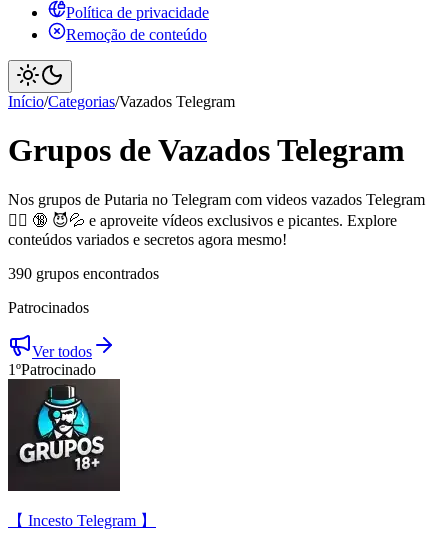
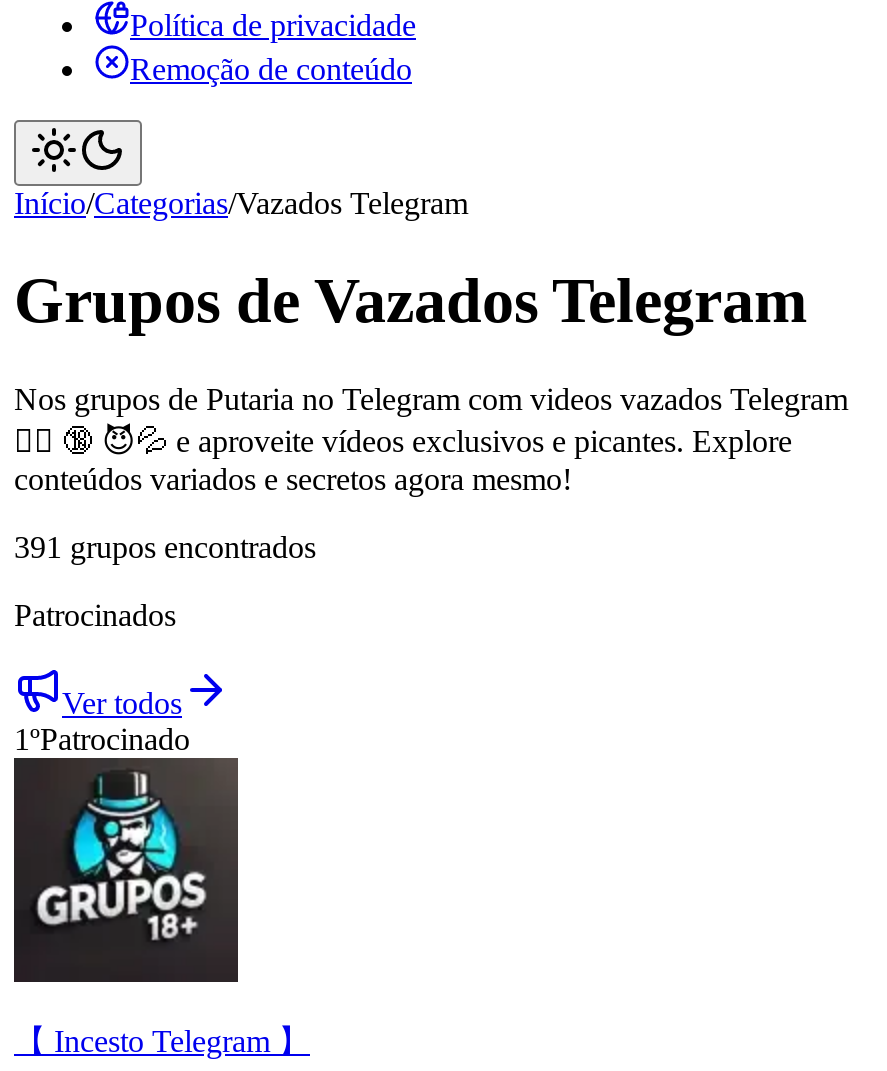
- 390 grupos encontrados
+ 391 grupos encontrados
